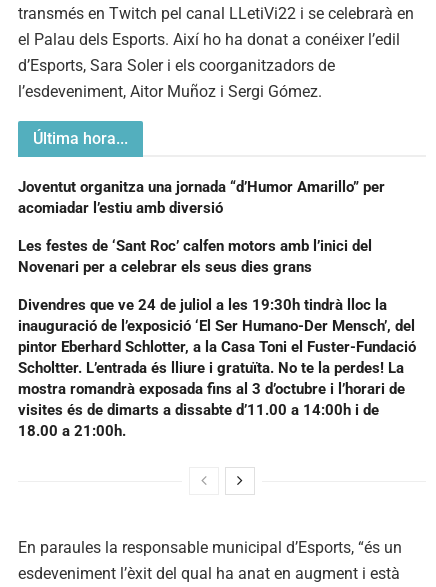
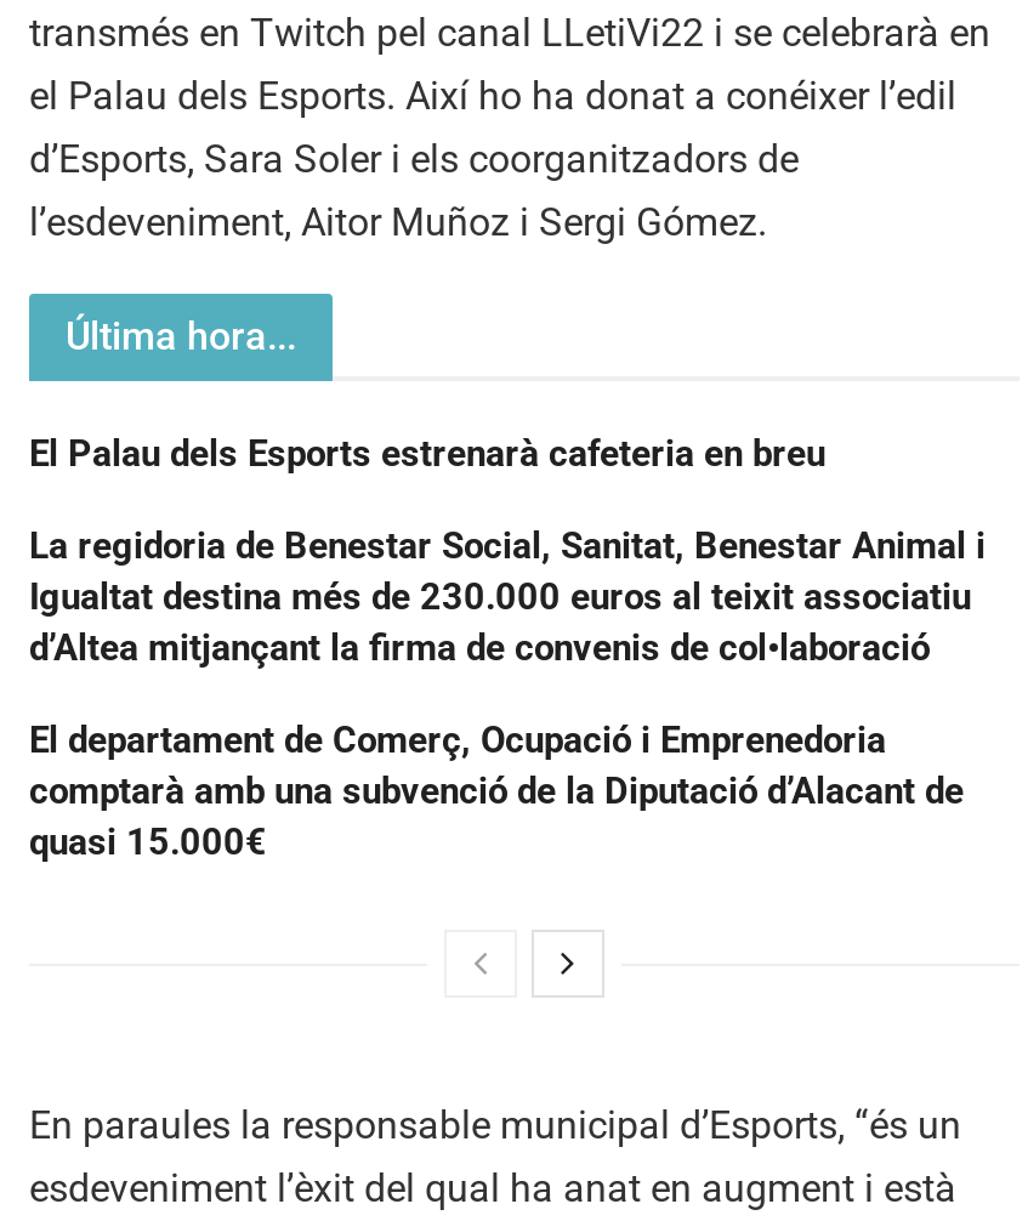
- Joventut organitza una jornada “d’Humor Amarillo” per
- acomiadar l’estiu amb diversió
+ El Palau dels Esports estrenarà cafeteria en breu

- Les festes de ‘Sant Roc’ calfen motors amb l’inici del
- Novenari per a celebrar els seus dies grans
+ La regidoria de Benestar Social, Sanitat, Benestar Animal i
+ Igualtat destina més de 230.000 euros al teixit associatiu
+ d’Altea mitjançant la firma de convenis de col•laboració

- Divendres que ve 24 de juliol a les 19:30h tindrà lloc la
- inauguració de l’exposició ‘El Ser Humano-Der Mensch’, del
- pintor Eberhard Schlotter, a la Casa Toni el Fuster-Fundació
- Scholtter. L’entrada és lliure i gratuïta. No te la perdes! La
- mostra romandrà exposada fins al 3 d’octubre i l’horari de
- visites és de dimarts a dissabte d’11.00 a 14:00h i de
- 18.00 a 21:00h.
+ El departament de Comerç, Ocupació i Emprenedoria
+ comptarà amb una subvenció de la Diputació d’Alacant de
+ quasi 15.000€
